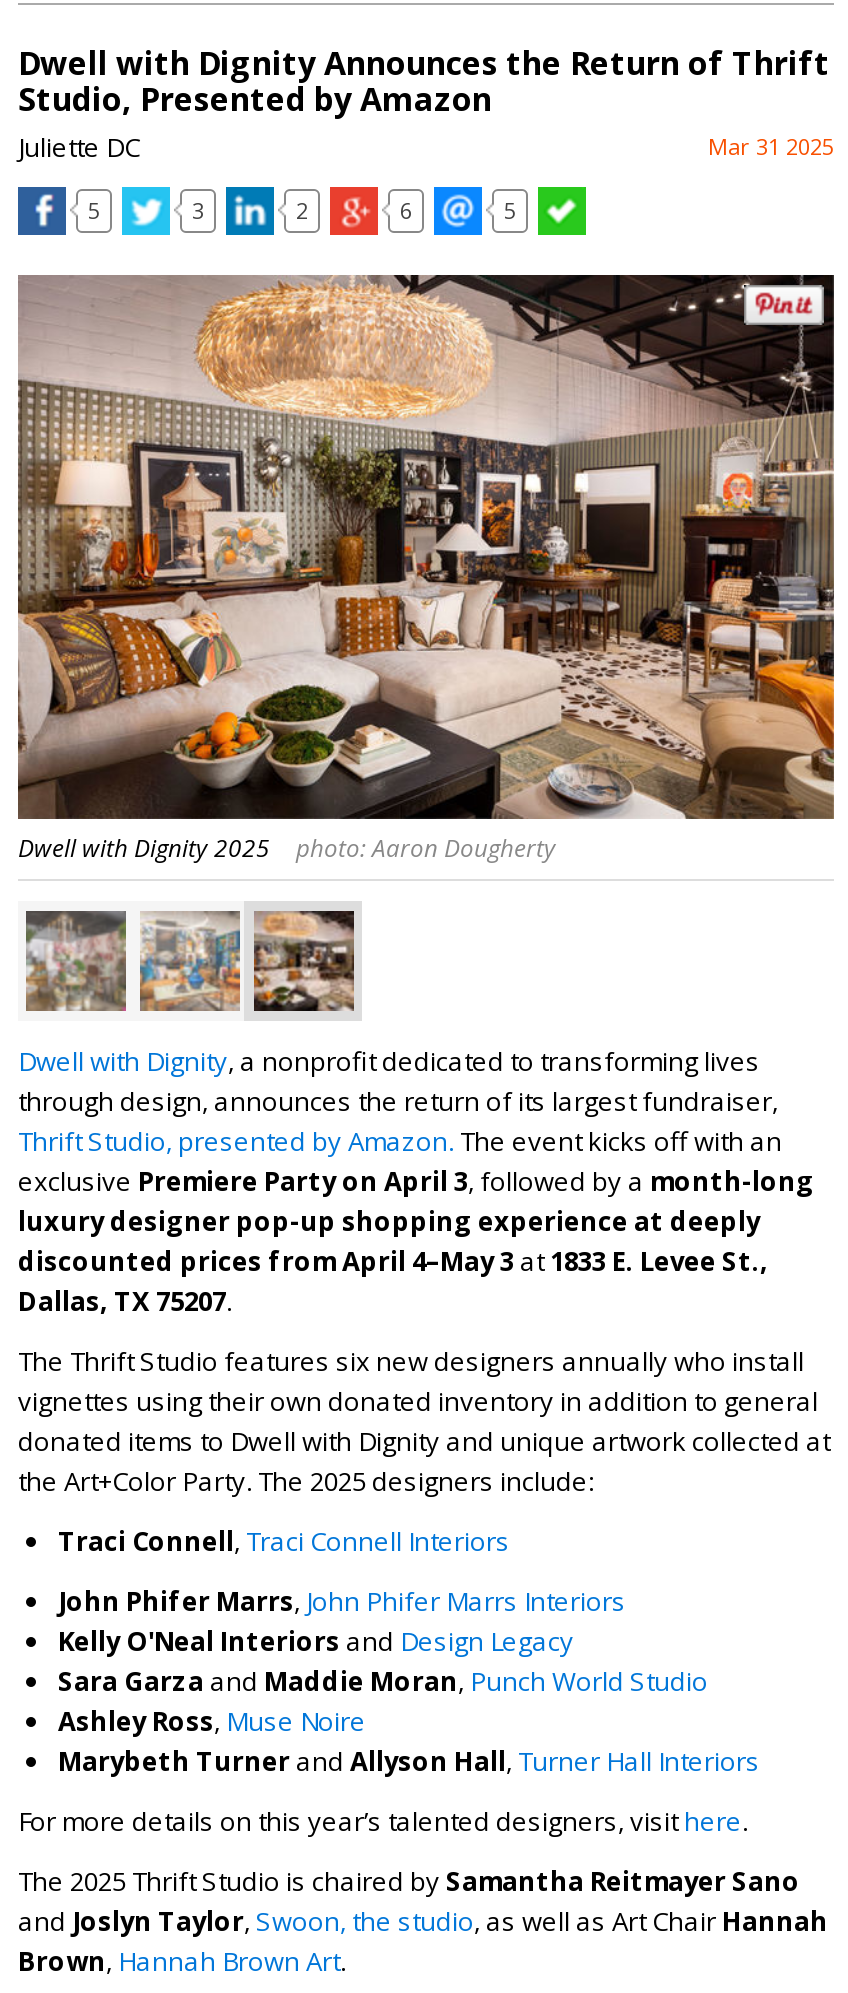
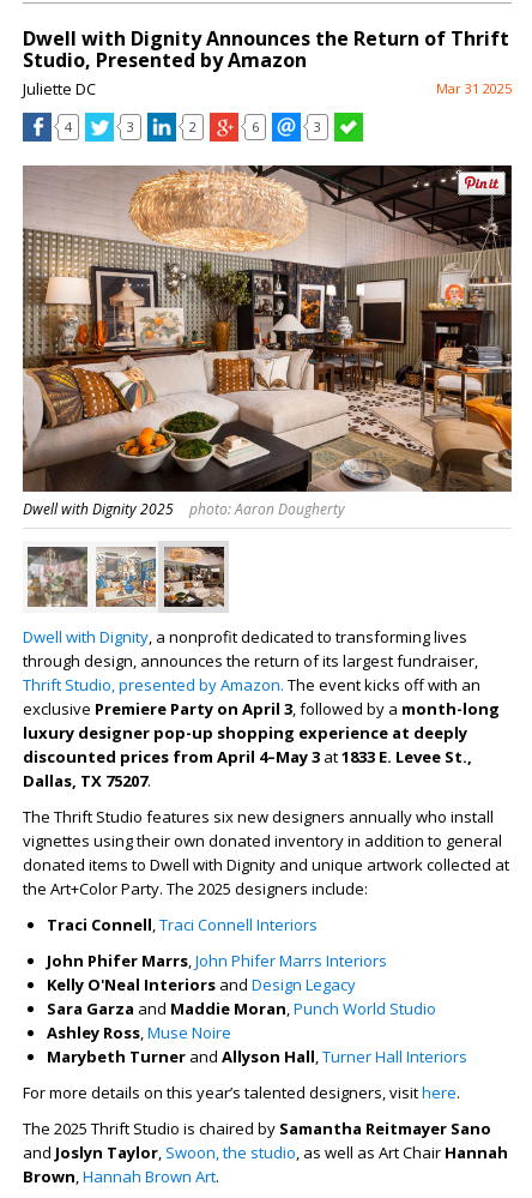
- 5
+ 4

- 5
+ 3
